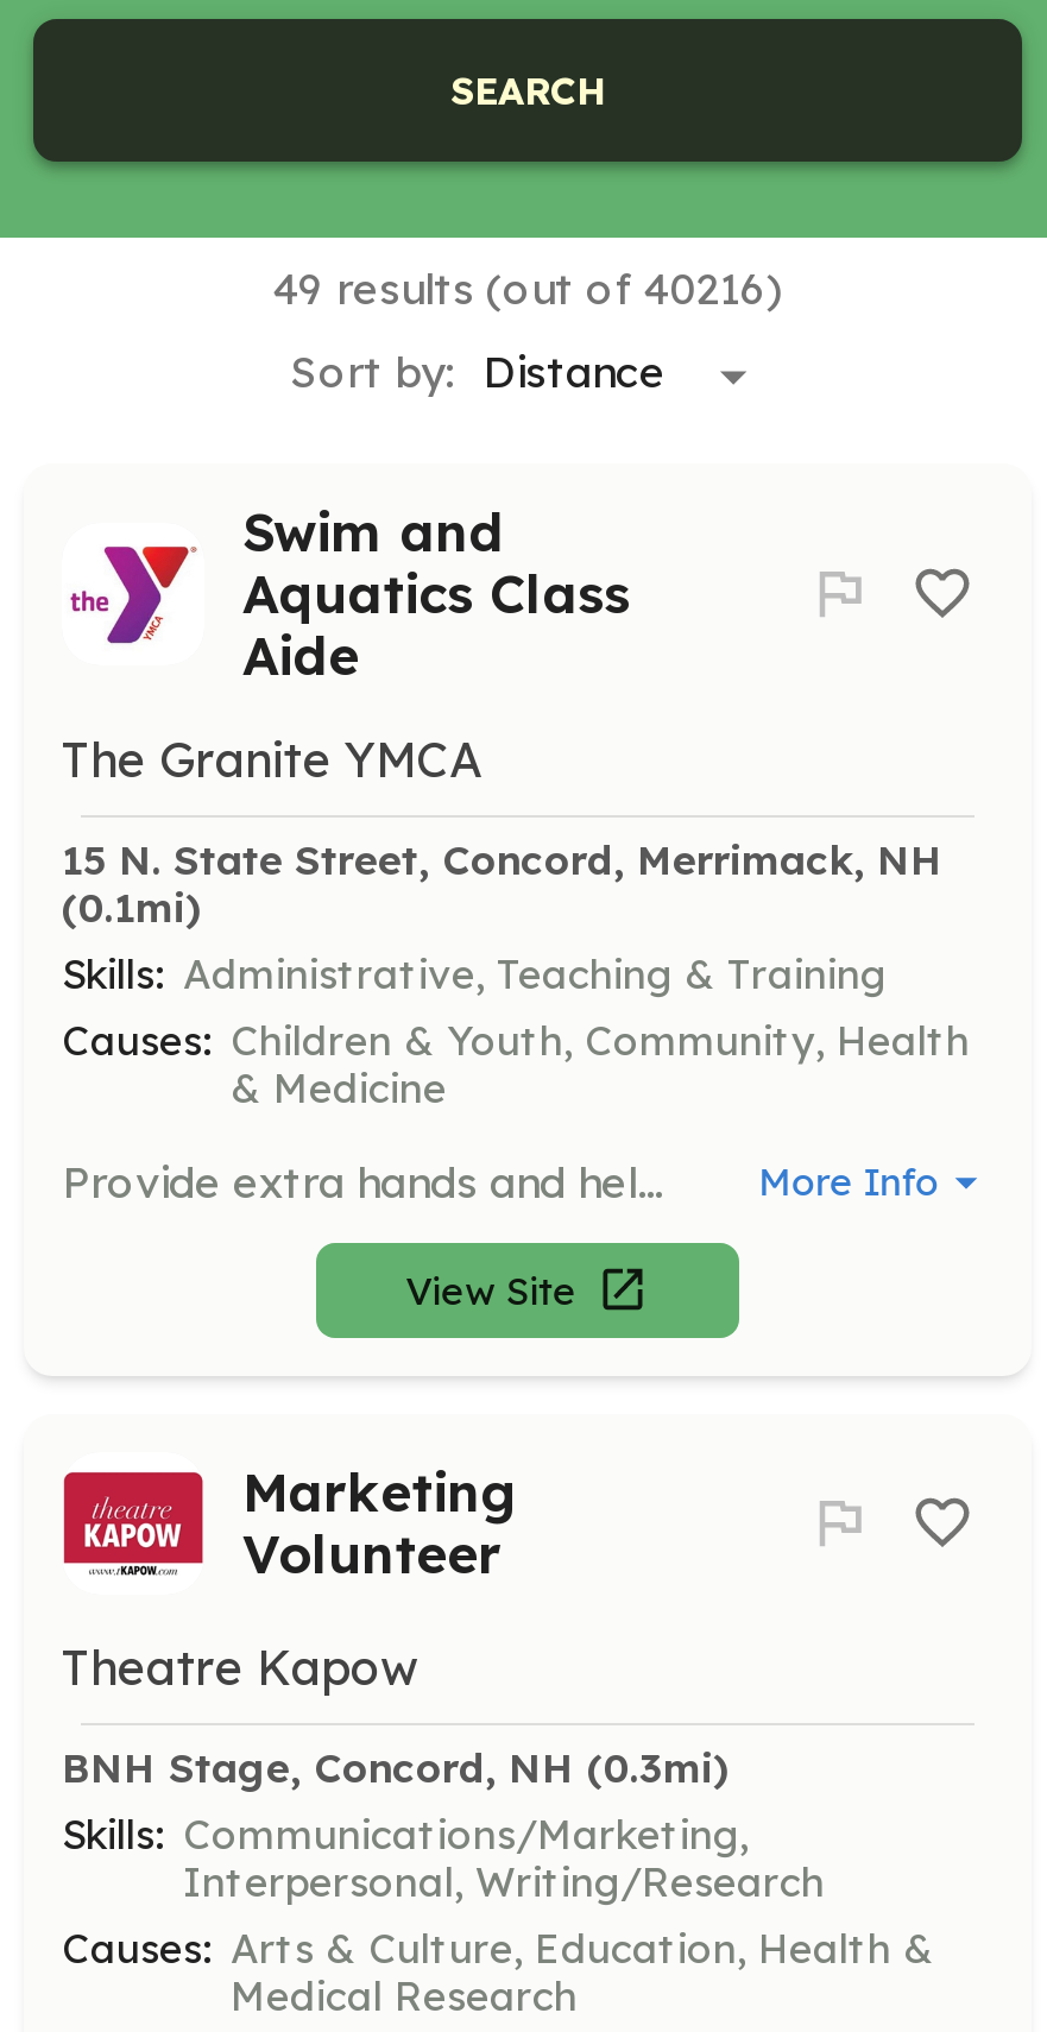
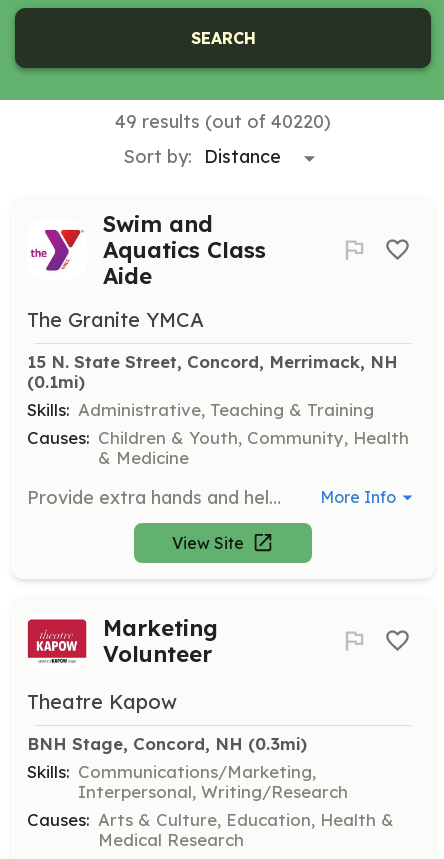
- 49 results (out of 40216)
+ 49 results (out of 40220)
